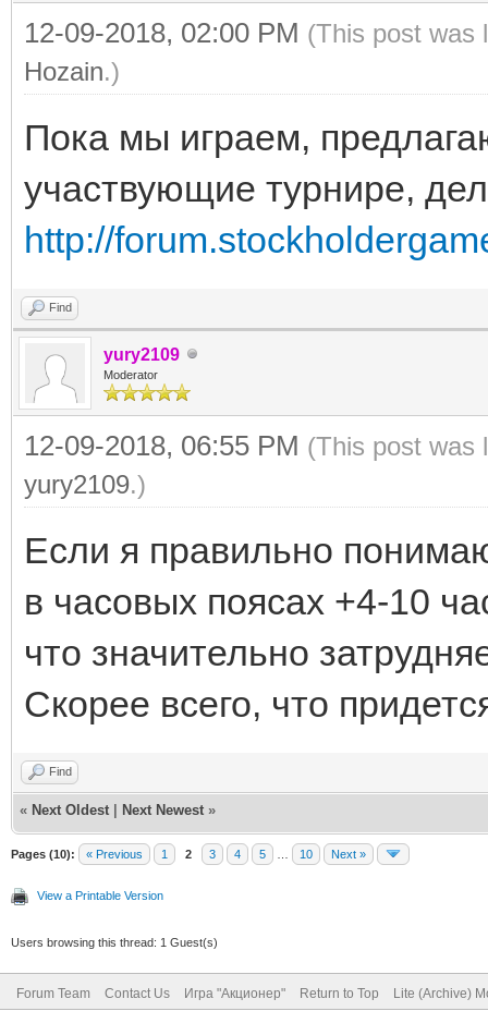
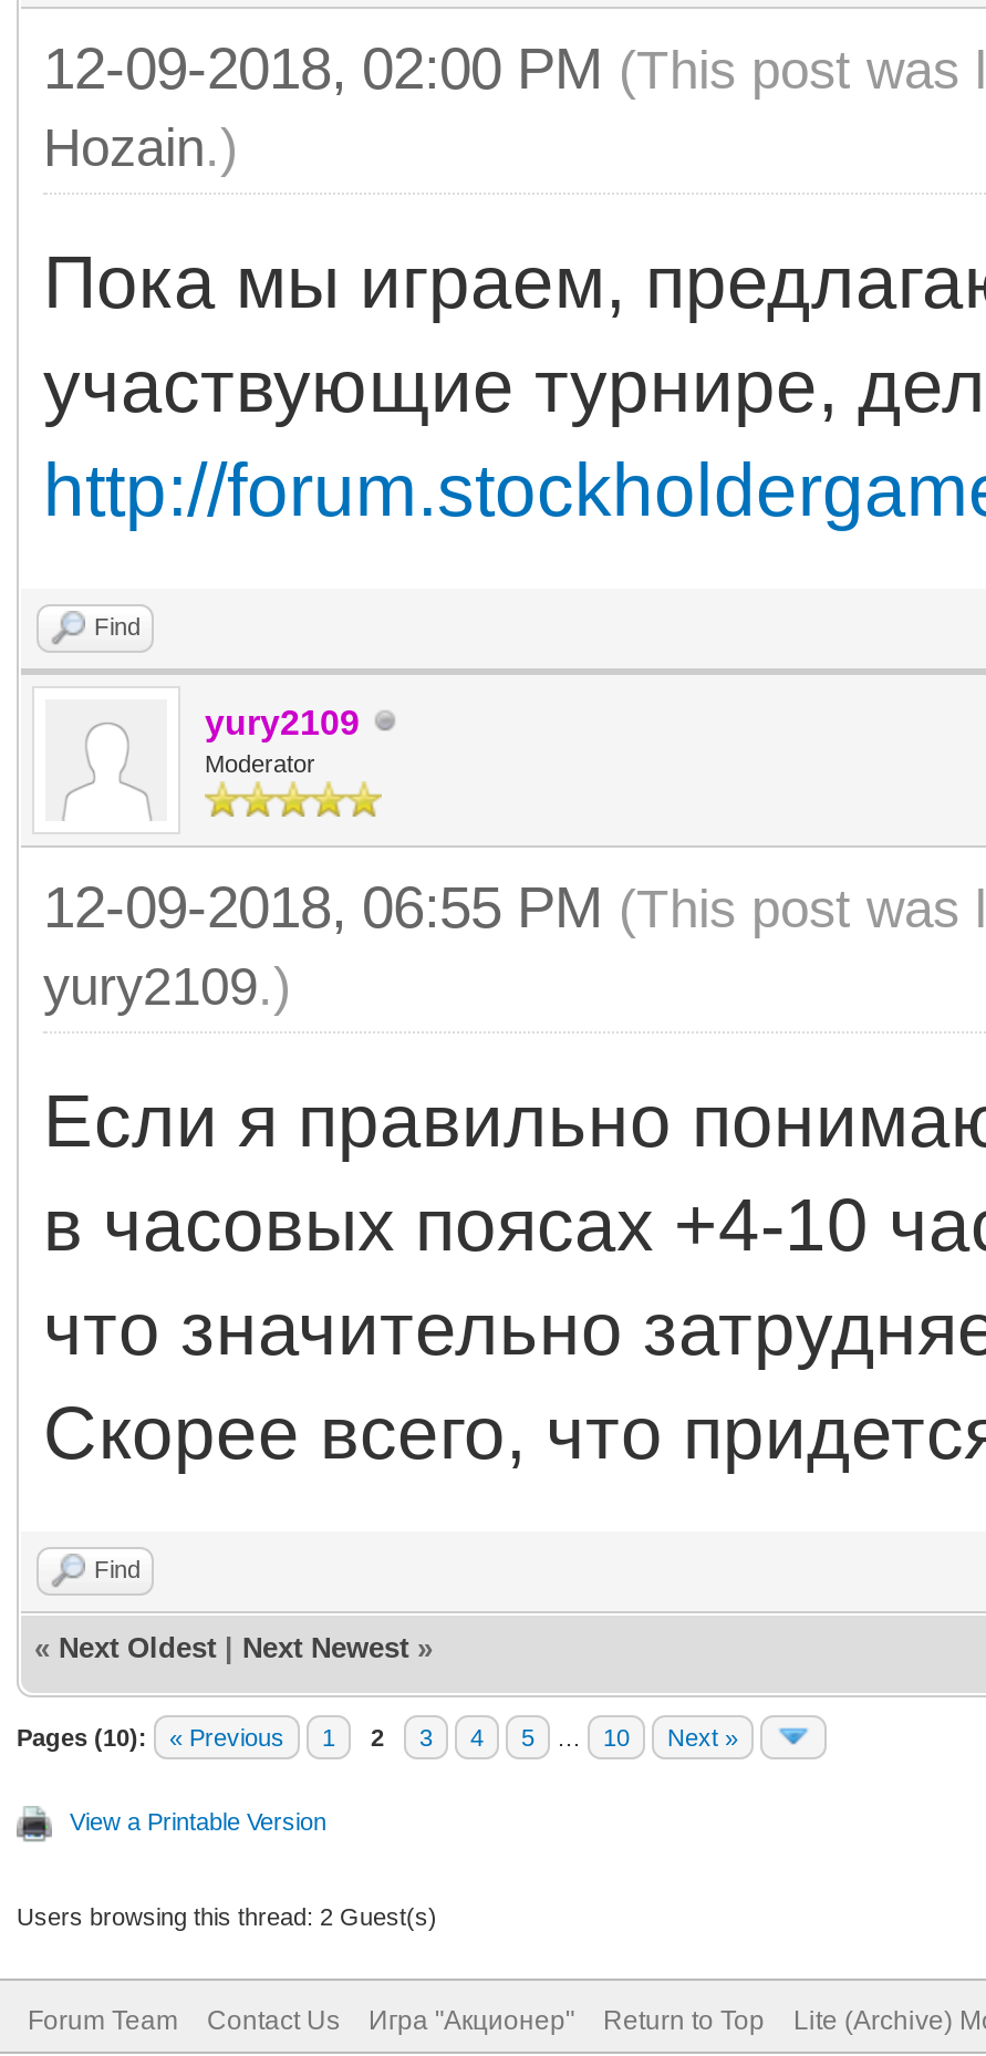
- Users browsing this thread: 1 Guest(s)
+ Users browsing this thread: 2 Guest(s)
